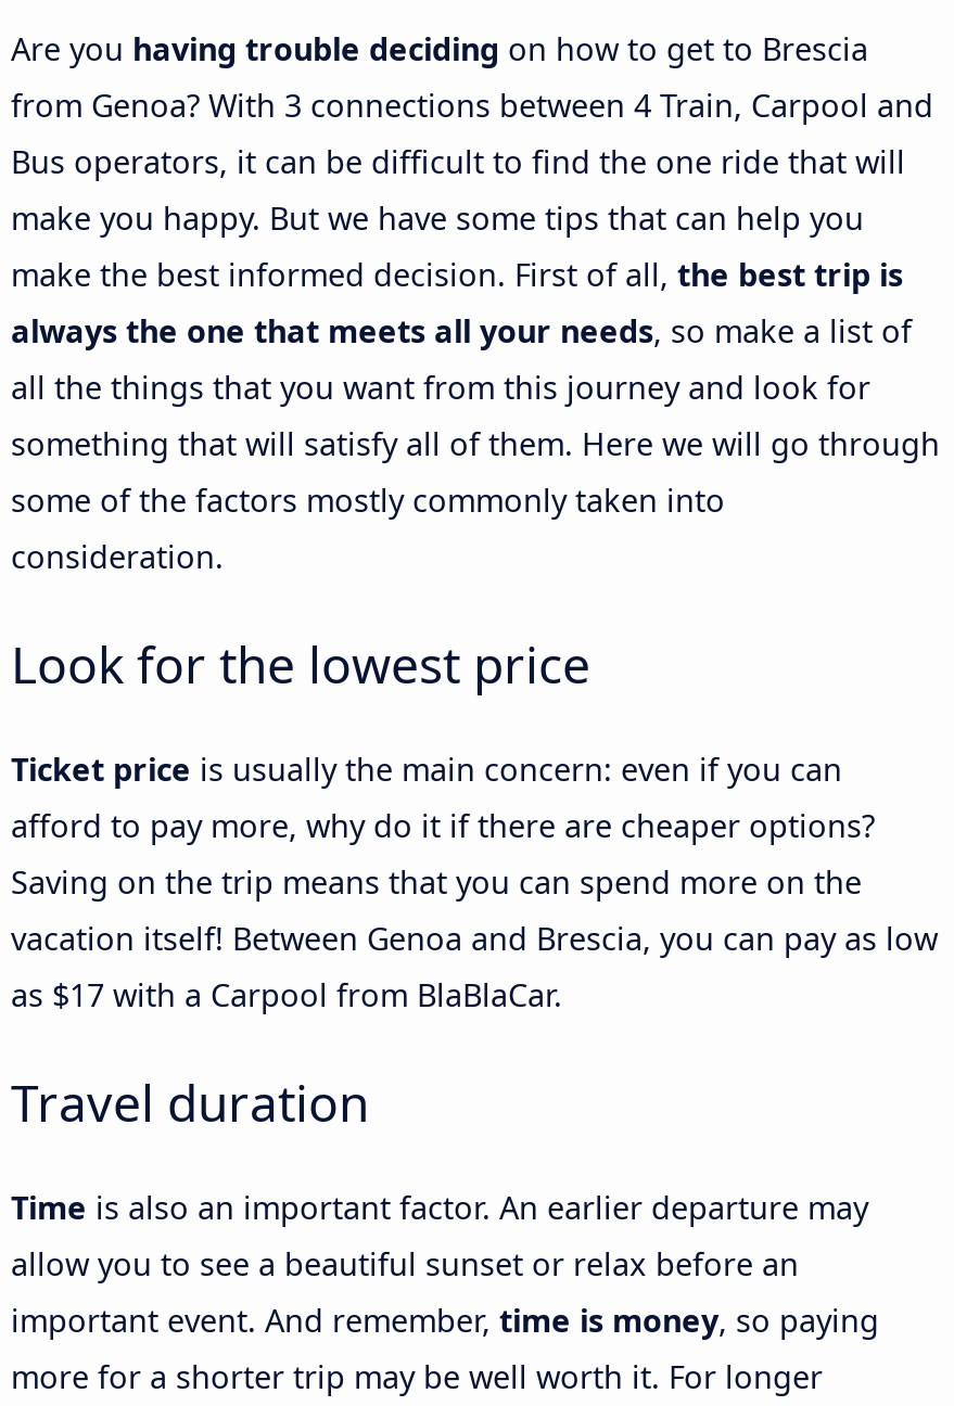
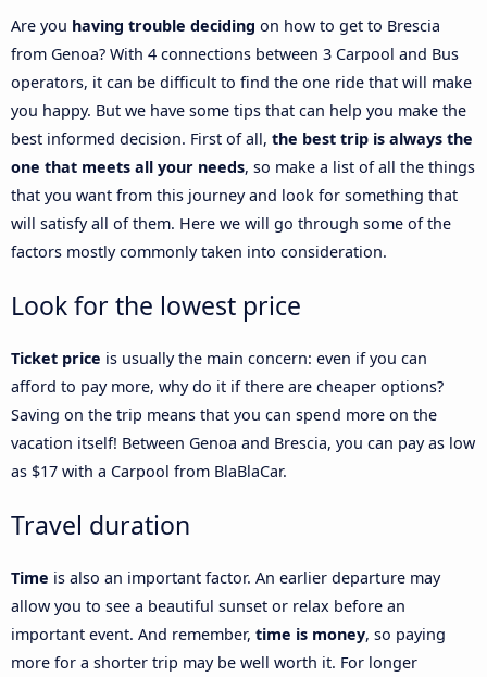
- from Genoa? With 3 connections between 4 Train, Carpool and
- Bus operators, it can be difficult to find the one ride that will
- make you happy. But we have some tips that can help you
- make the best informed decision. First of all, the best trip is
- always the one that meets all your needs, so make a list of
- all the things that you want from this journey and look for
- something that will satisfy all of them. Here we will go through
- some of the factors mostly commonly taken into
- consideration.
+ from Genoa? With 4 connections between 3 Carpool and Bus
+ operators, it can be difficult to find the one ride that will make
+ you happy. But we have some tips that can help you make the
+ best informed decision. First of all, the best trip is always the
+ one that meets all your needs, so make a list of all the things
+ that you want from this journey and look for something that
+ will satisfy all of them. Here we will go through some of the
+ factors mostly commonly taken into consideration.
